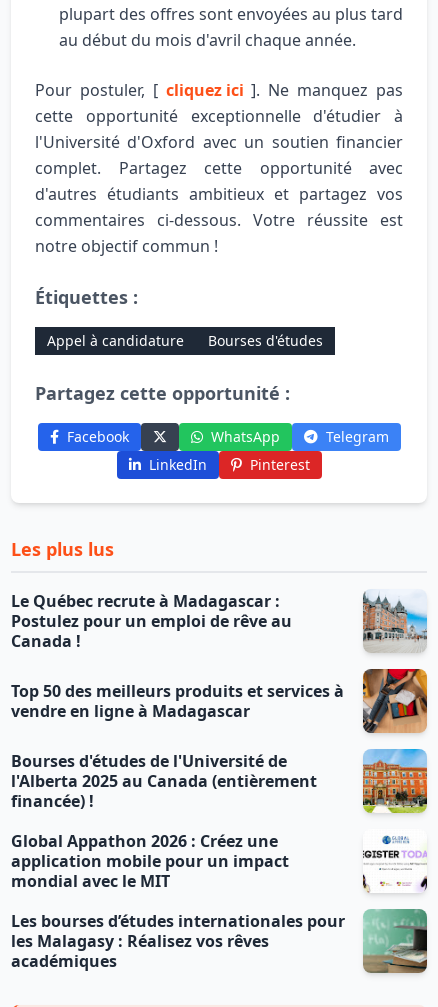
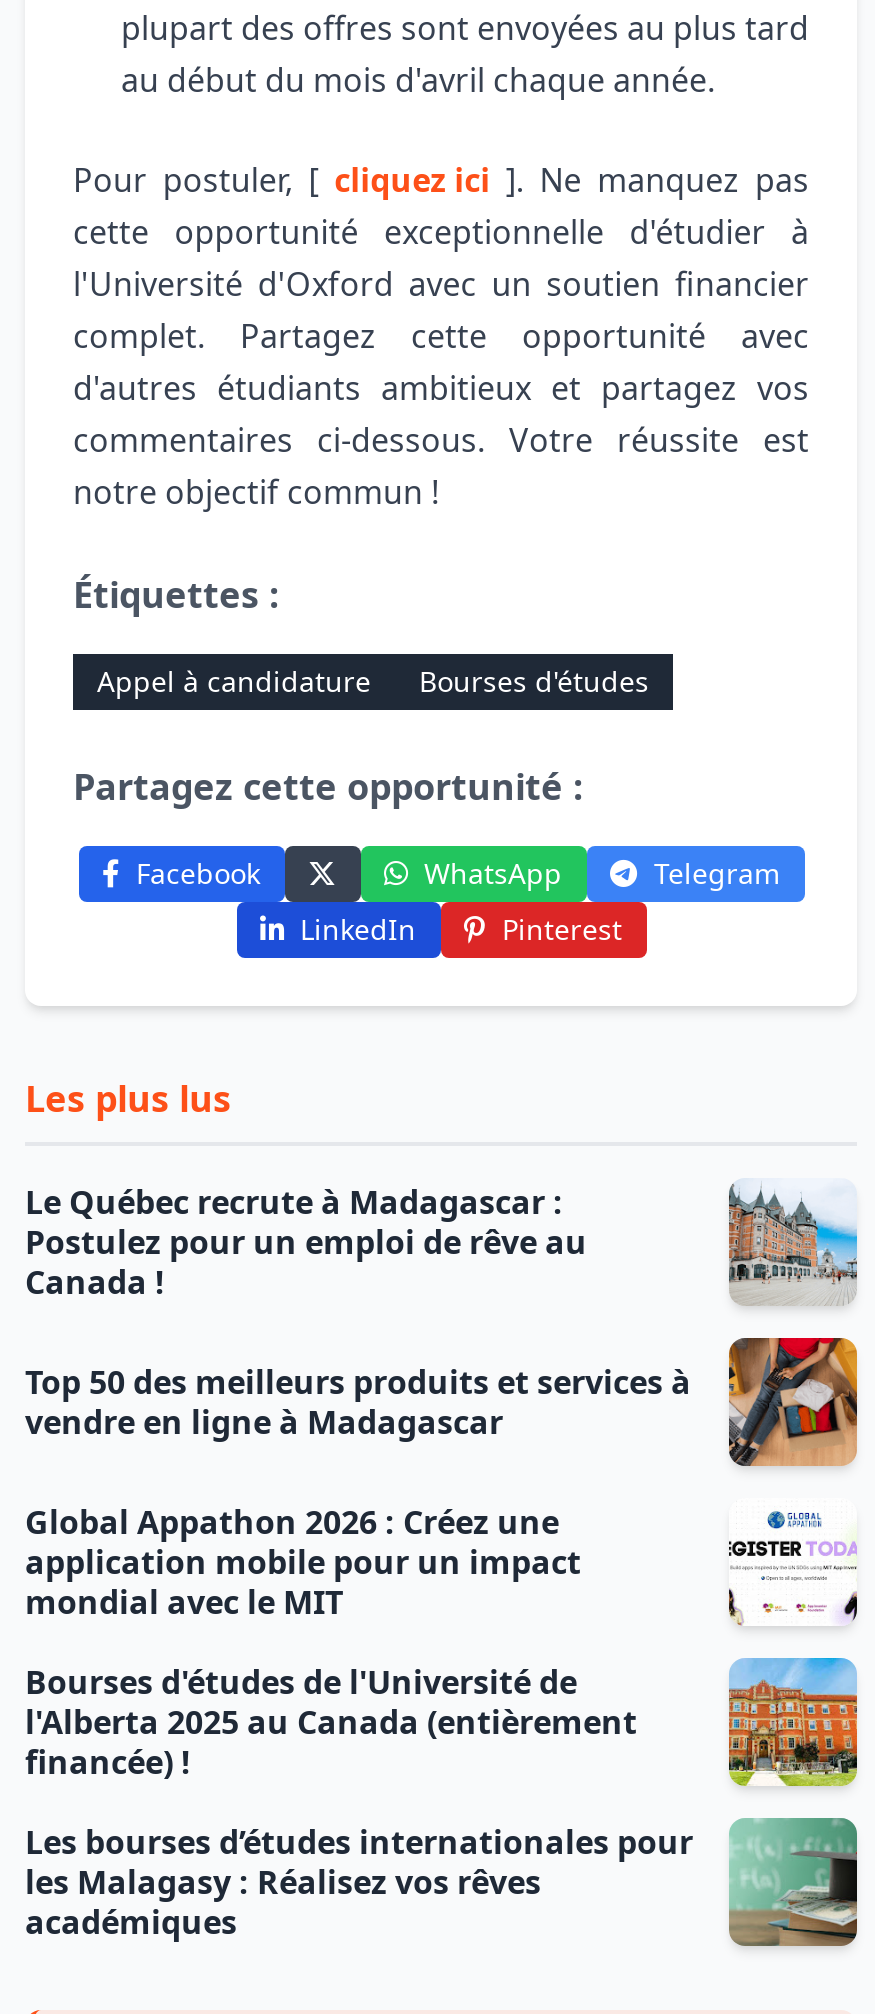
moved down: Bourses d'études de l'Université de | l'Alberta 2025 au Canada (entièrement | financée) !

moved up: Global Appathon 2026 : Créez une | application mobile pour un impact | mondial avec le MIT
